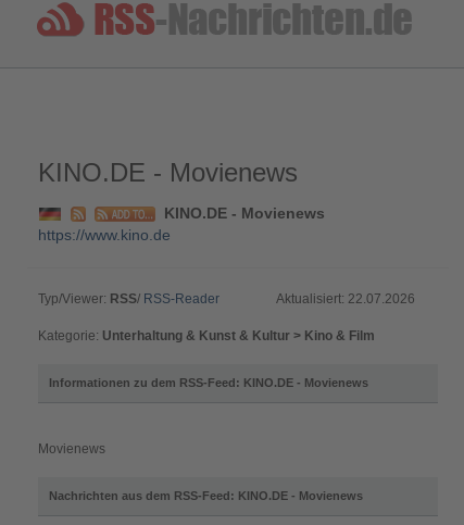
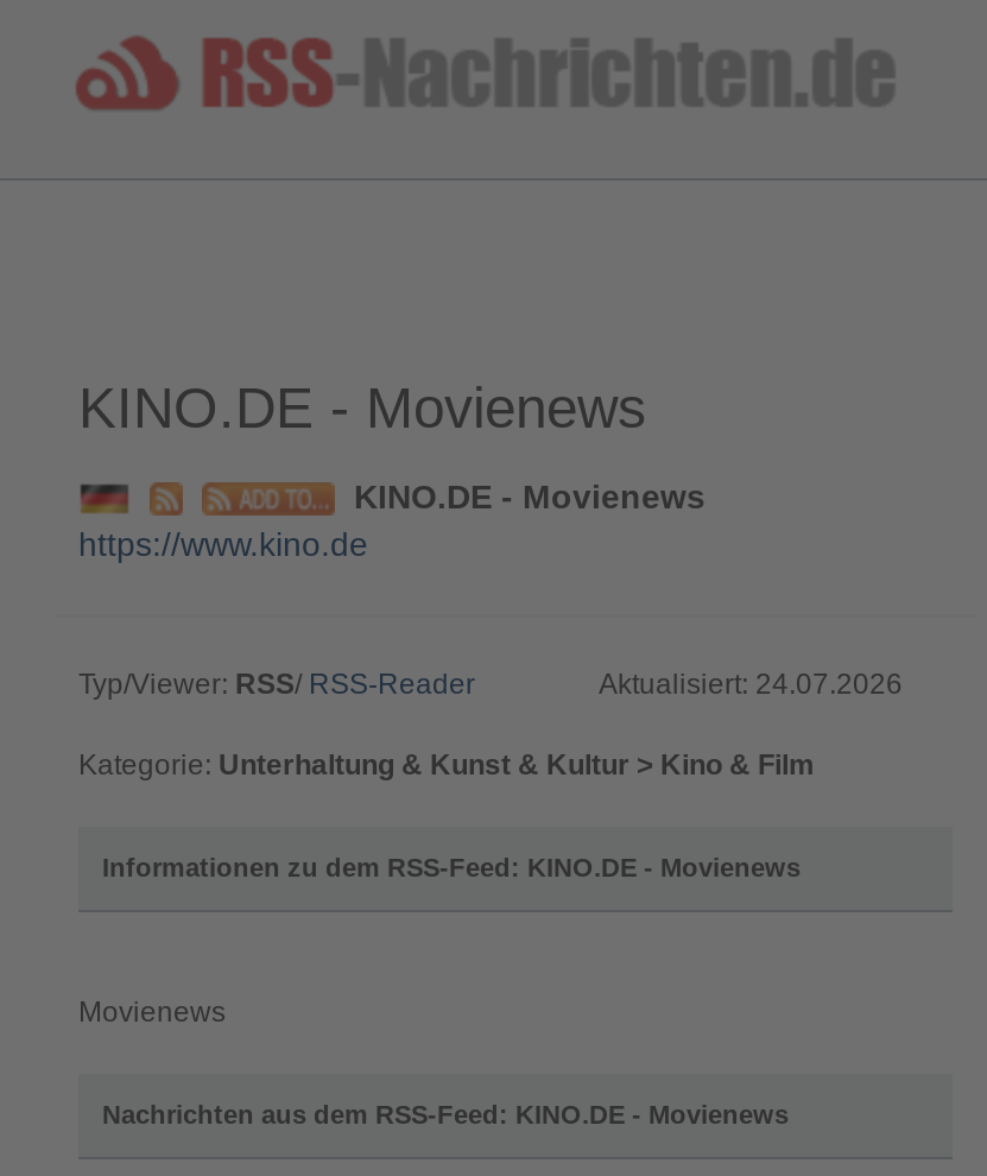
- Aktualisiert: 22.07.2026
+ Aktualisiert: 24.07.2026
